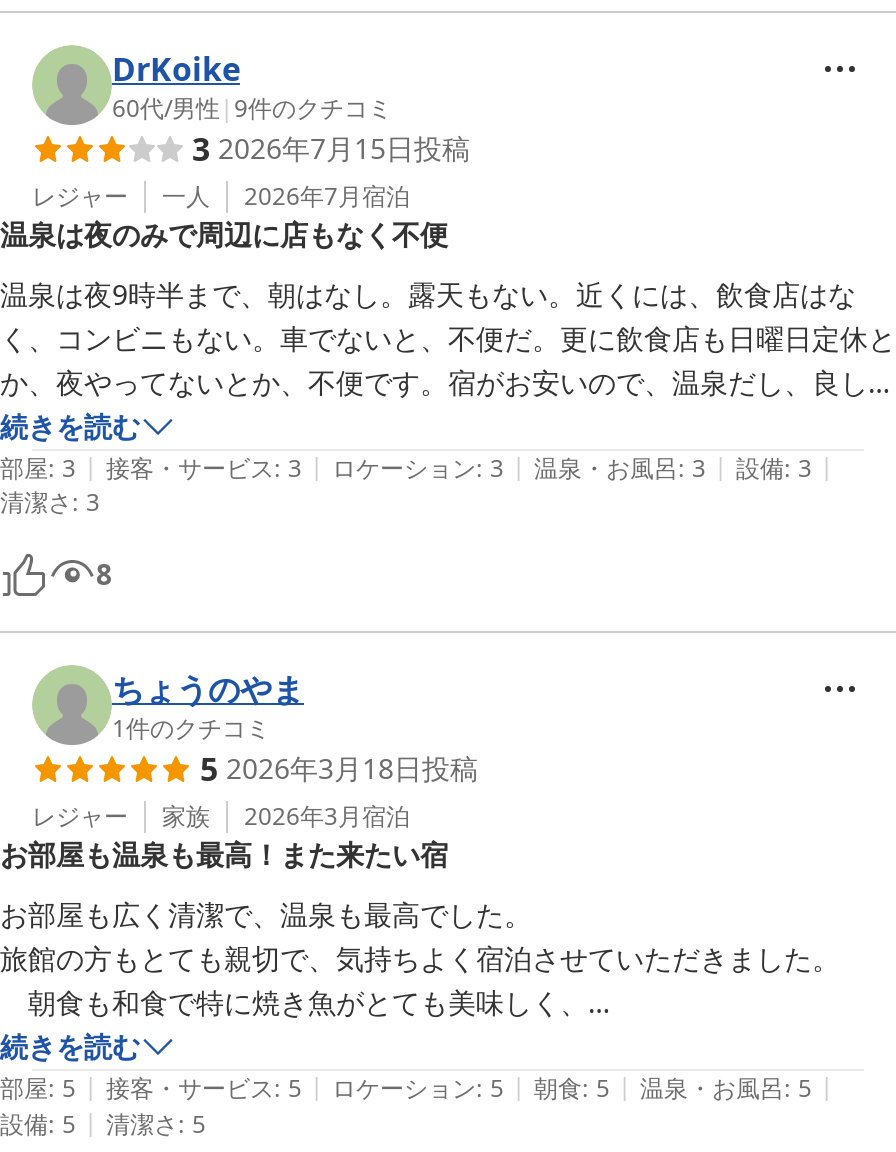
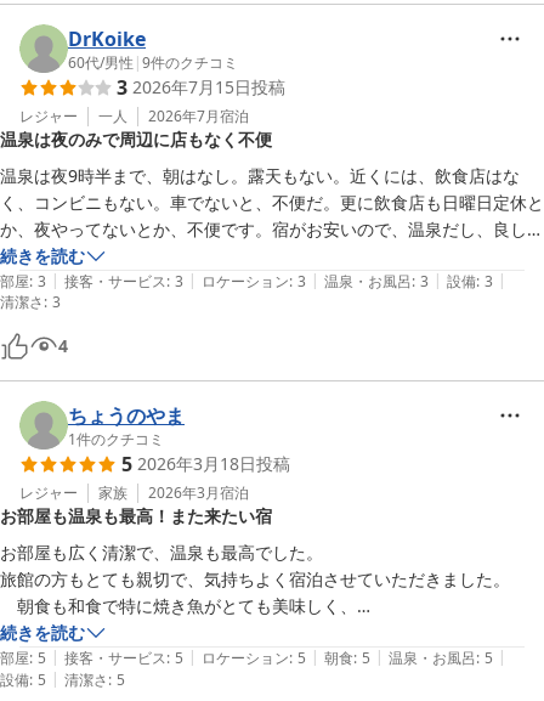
- 8
+ 4
